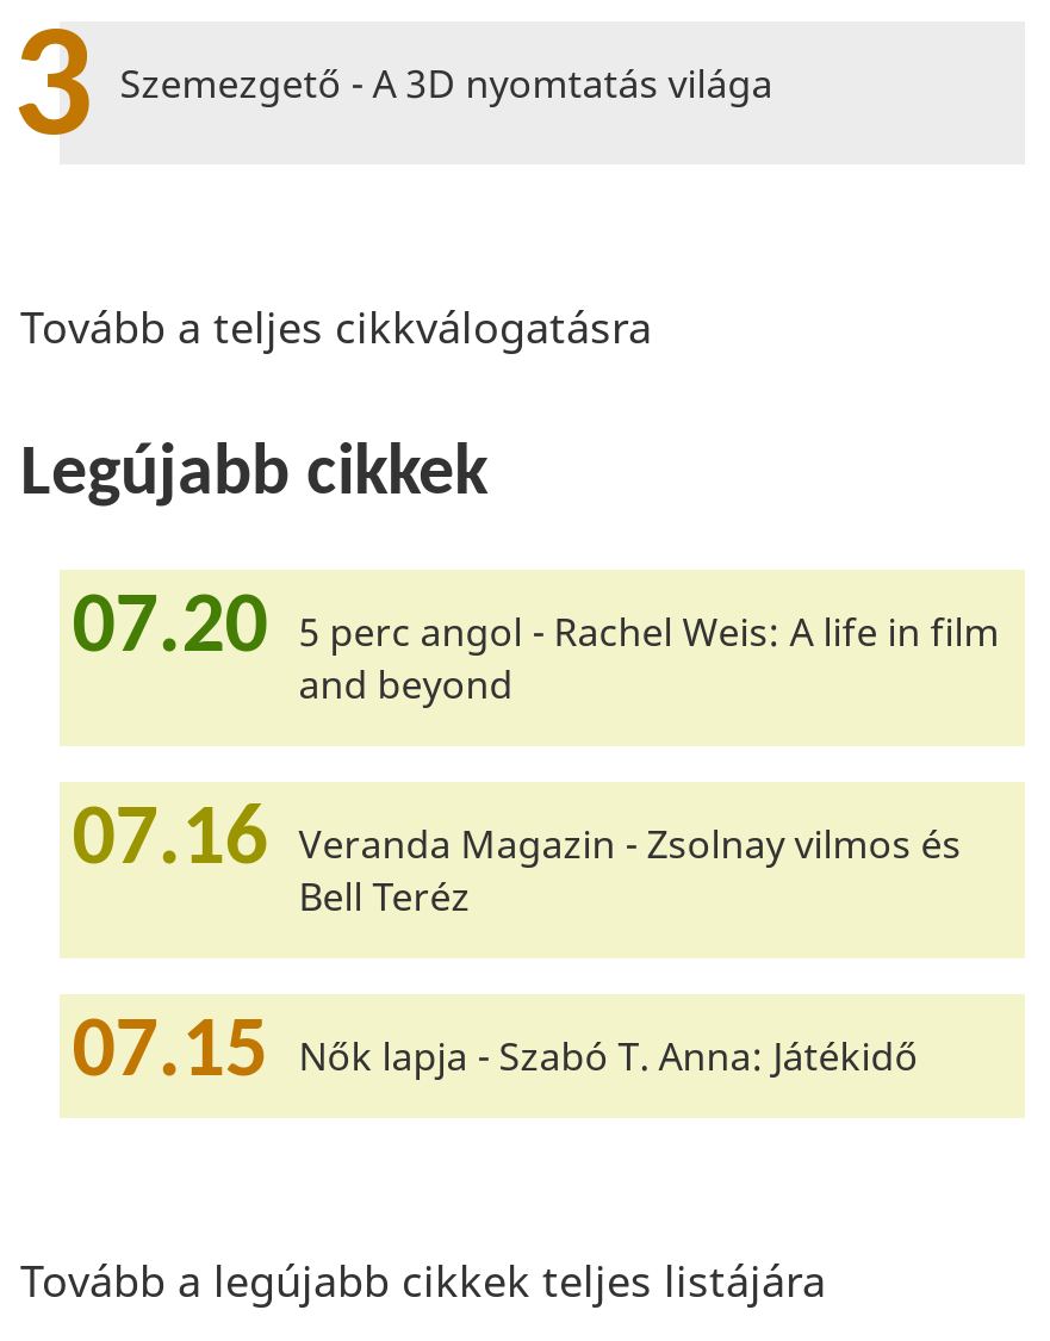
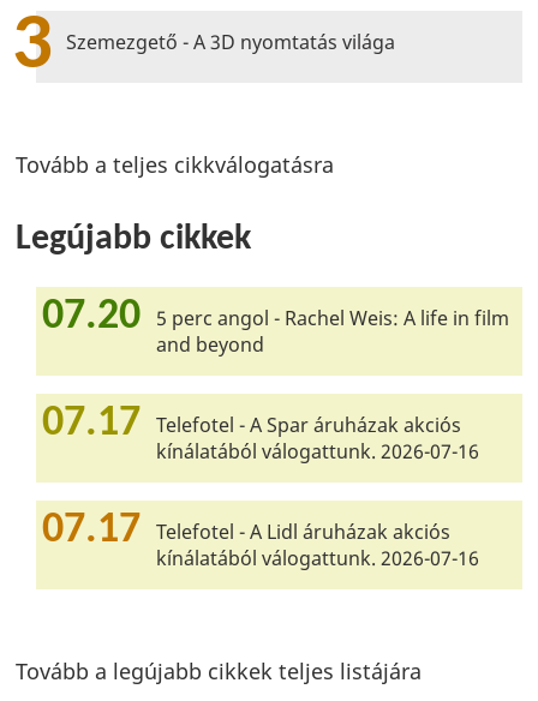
- 07.16 Veranda Magazin - Zsolnay vilmos és
- Bell Teréz
+ 07.17 Telefotel - A Spar áruházak akciós
+ kínálatából válogattunk. 2026-07-16

- 07.15 Nők lapja - Szabó T. Anna: Játékidő
+ 07.17 Telefotel - A Lidl áruházak akciós
+ kínálatából válogattunk. 2026-07-16
